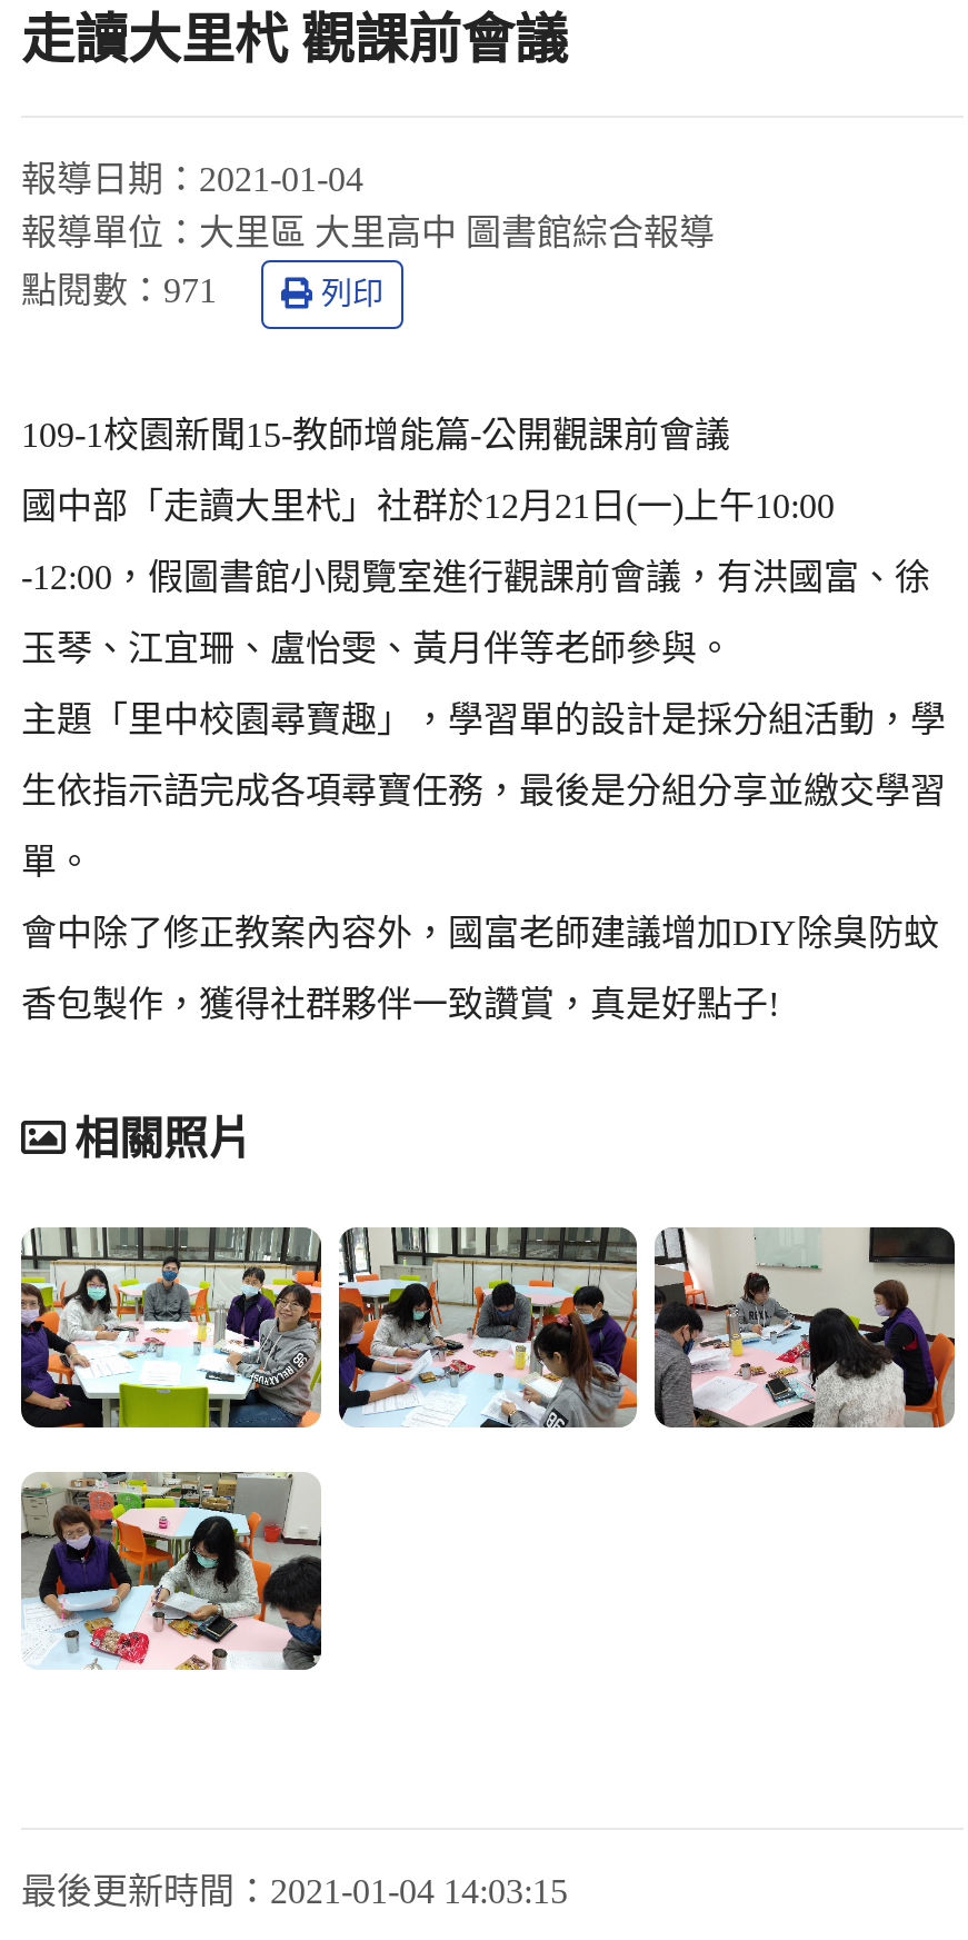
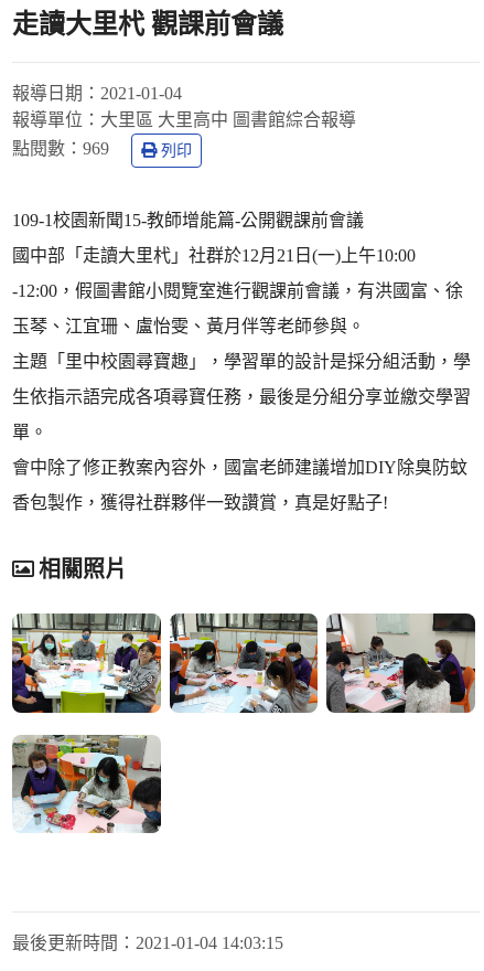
- 點閱數：971
+ 點閱數：969
